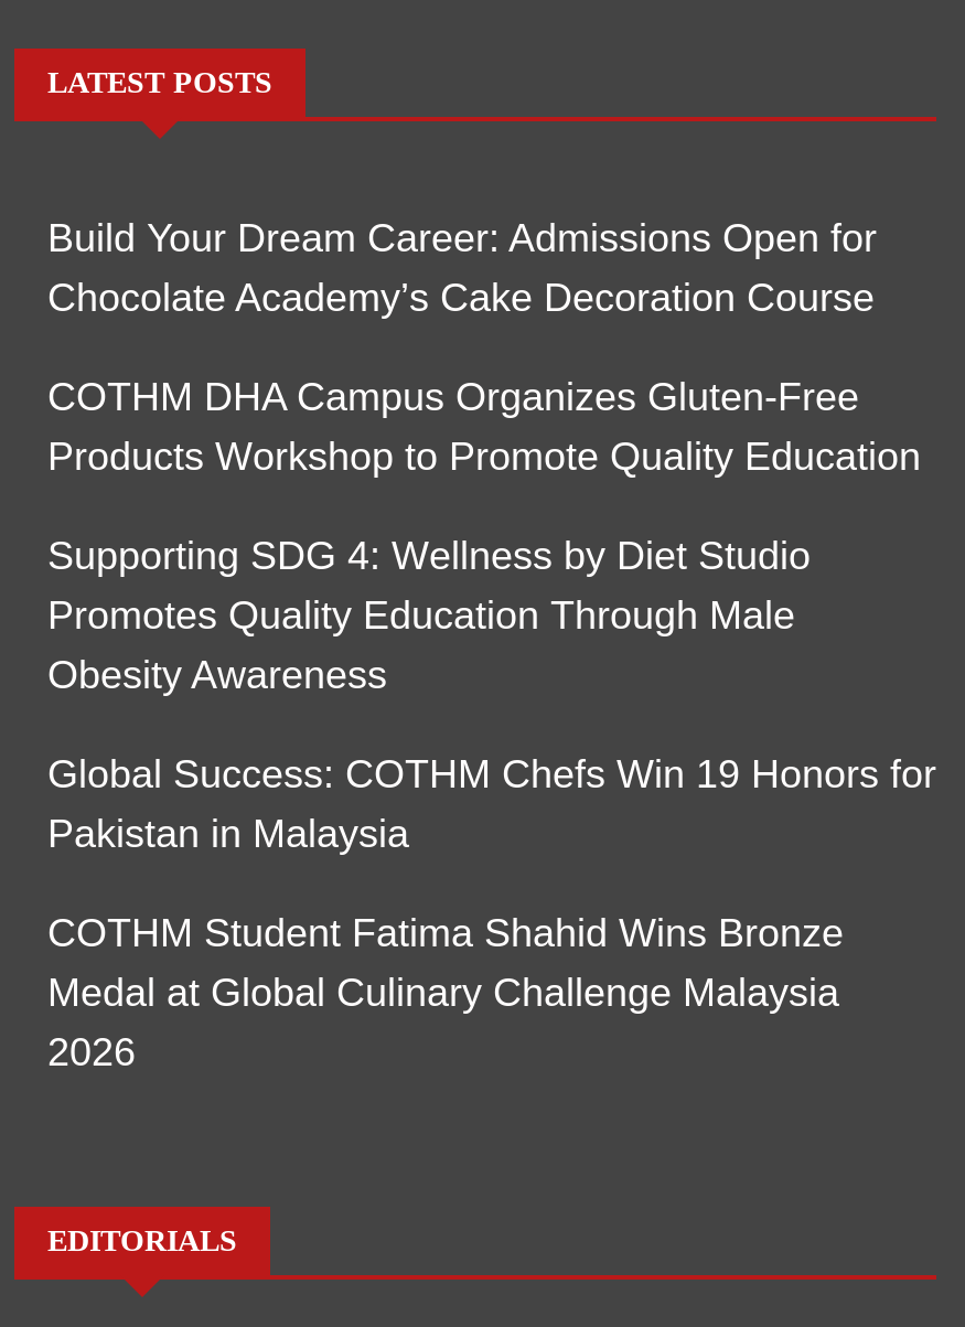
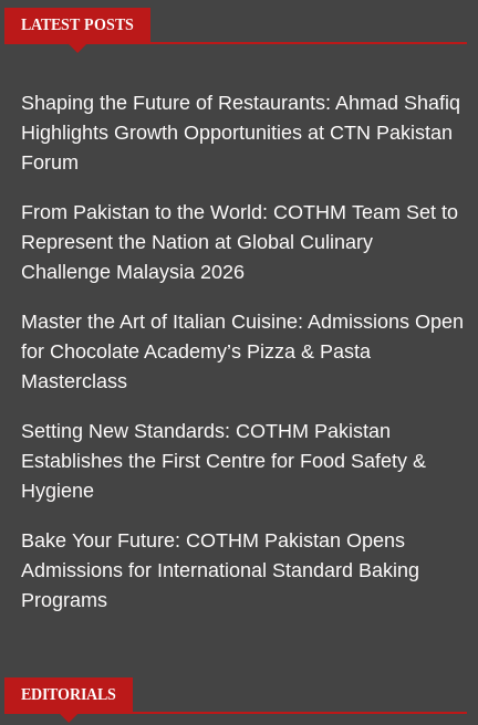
- Build Your Dream Career: Admissions Open for
- Chocolate Academy’s Cake Decoration Course
+ Shaping the Future of Restaurants: Ahmad Shafiq
+ Highlights Growth Opportunities at CTN Pakistan
+ Forum

- COTHM DHA Campus Organizes Gluten-Free
- Products Workshop to Promote Quality Education
+ From Pakistan to the World: COTHM Team Set to
+ Represent the Nation at Global Culinary
+ Challenge Malaysia 2026

- Supporting SDG 4: Wellness by Diet Studio
- Promotes Quality Education Through Male
- Obesity Awareness
+ Master the Art of Italian Cuisine: Admissions Open
+ for Chocolate Academy’s Pizza & Pasta
+ Masterclass

- Global Success: COTHM Chefs Win 19 Honors for
- Pakistan in Malaysia
+ Setting New Standards: COTHM Pakistan
+ Establishes the First Centre for Food Safety &
+ Hygiene

- COTHM Student Fatima Shahid Wins Bronze
- Medal at Global Culinary Challenge Malaysia
- 2026
+ Bake Your Future: COTHM Pakistan Opens
+ Admissions for International Standard Baking
+ Programs
